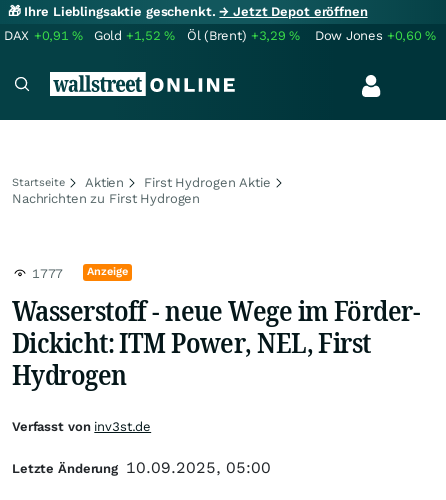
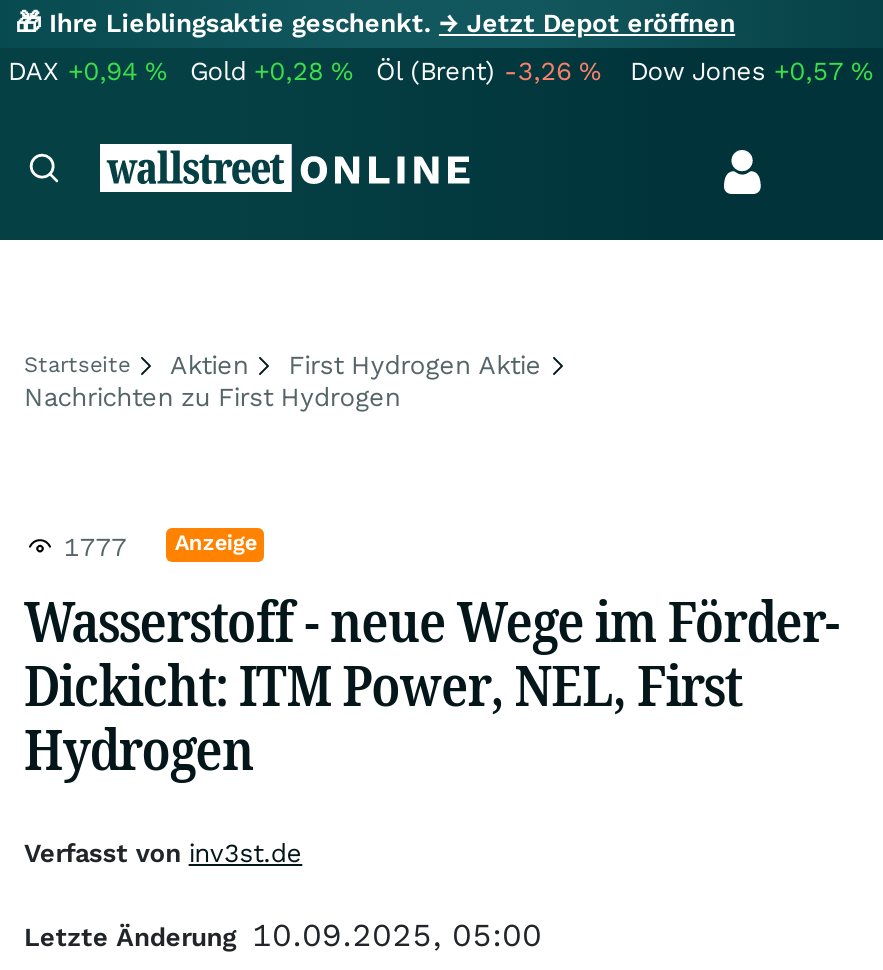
- DAX +0,91%
+ DAX +0,94%

- Gold +1,52%
+ Gold +0,28%

- Öl (Brent) +3,29%
+ Öl (Brent) -3,26%

- Dow Jones +0,60%
+ Dow Jones +0,57%
